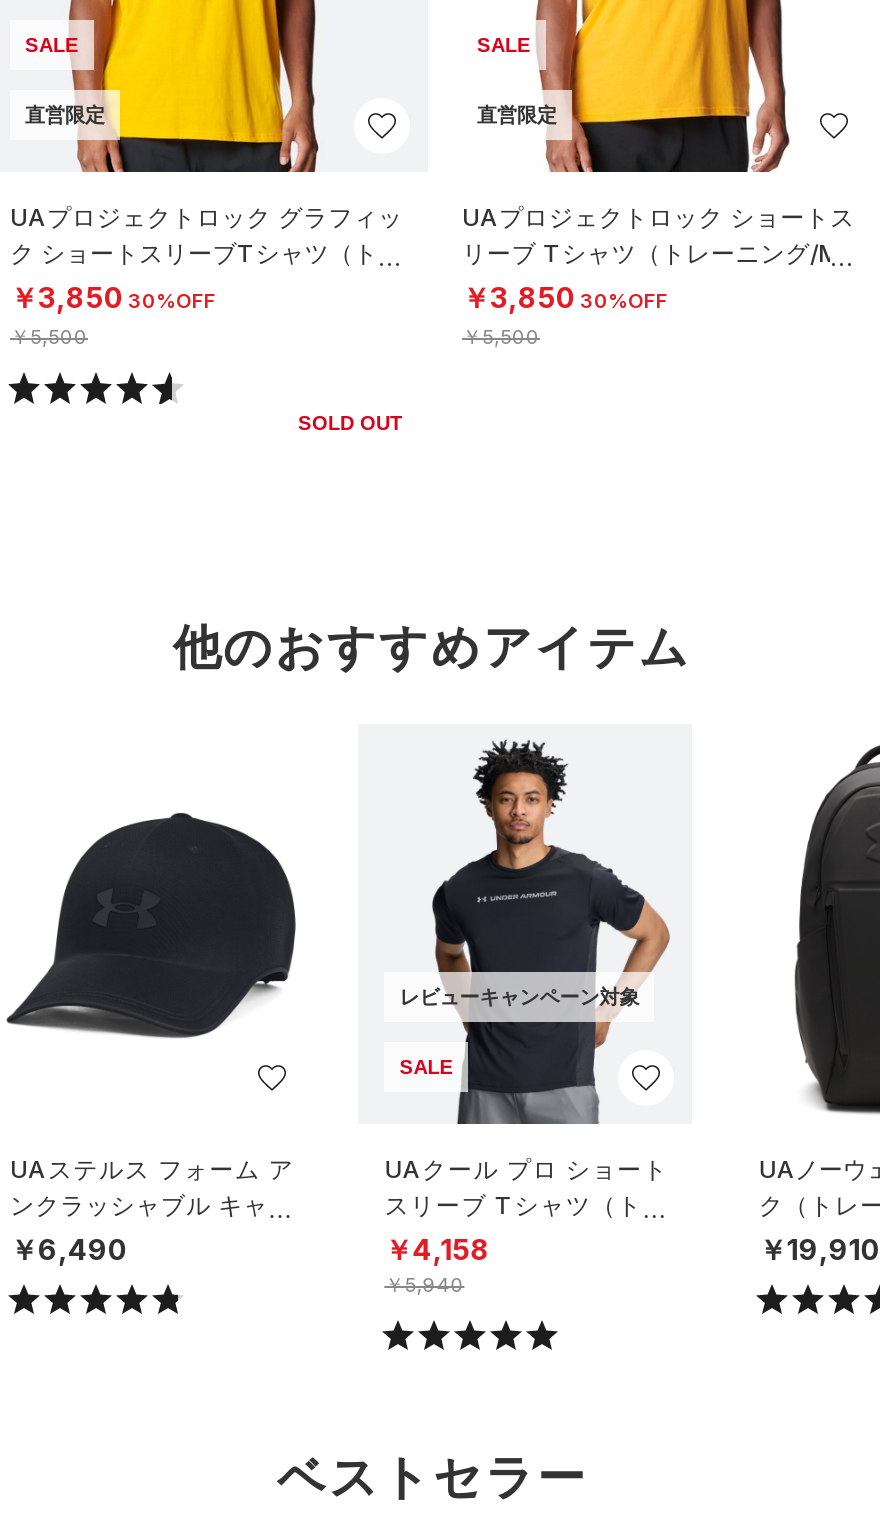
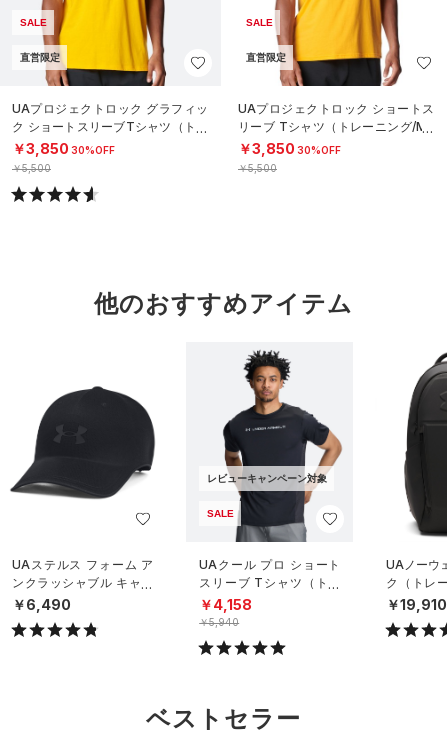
- SOLD OUT
